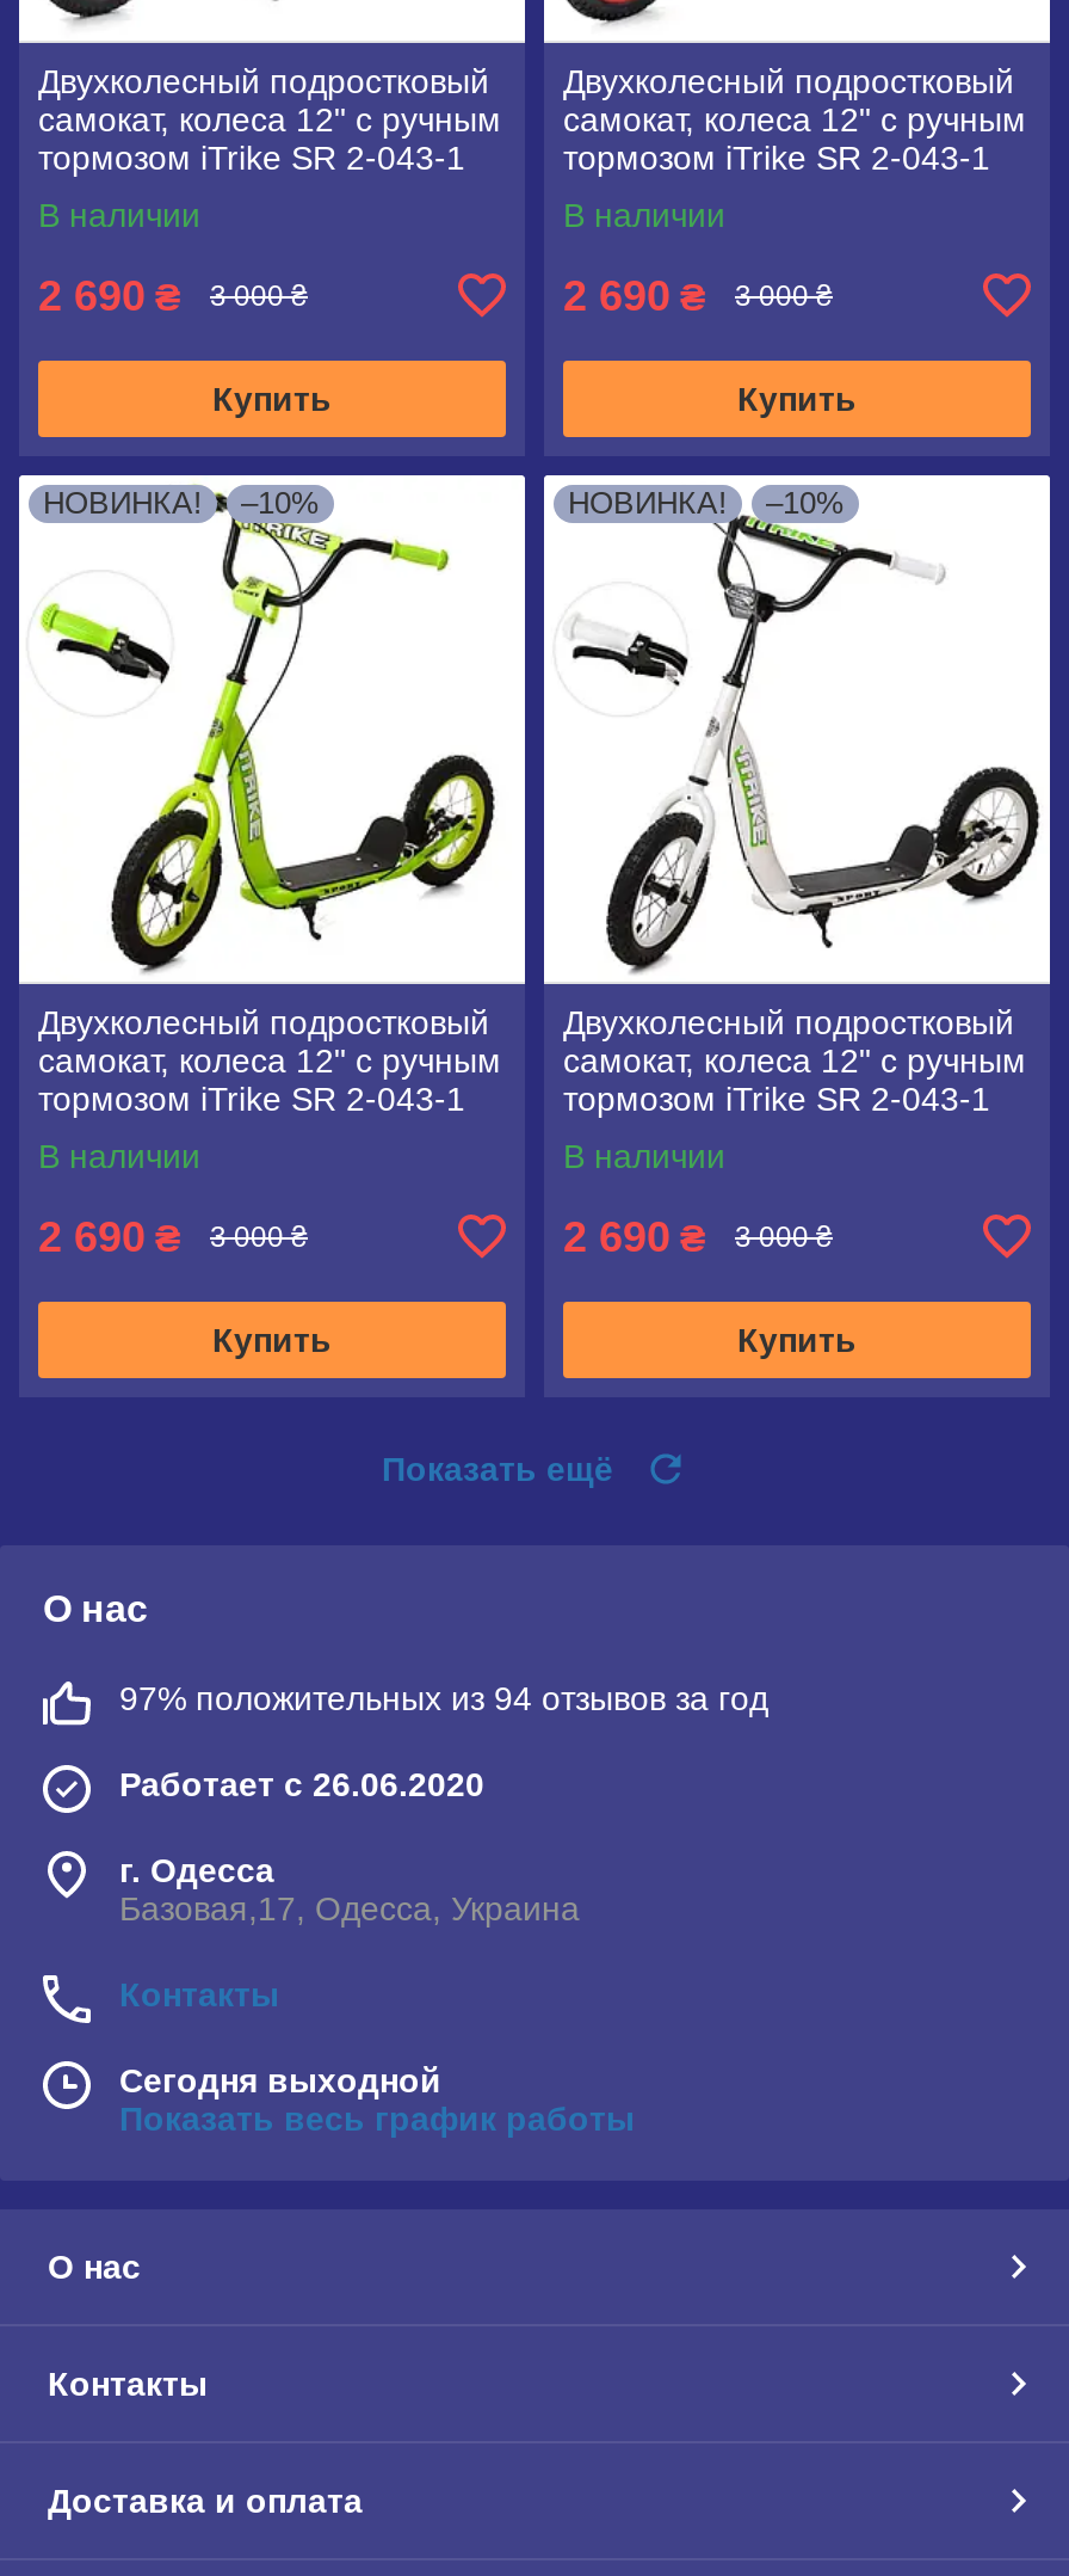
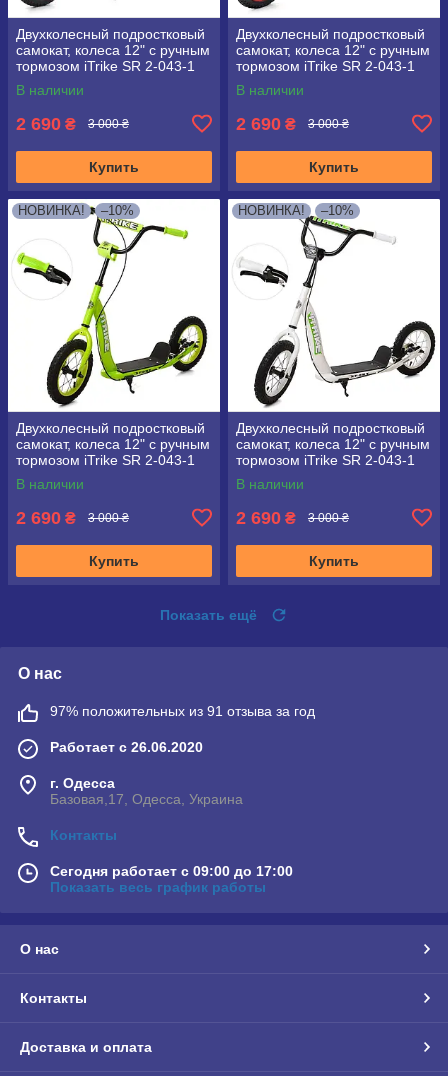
- 97% положительных из 94 отзывов за год
+ 97% положительных из 91 отзыва за год

- Сегодня выходной
+ Сегодня работает с 09:00 до 17:00
